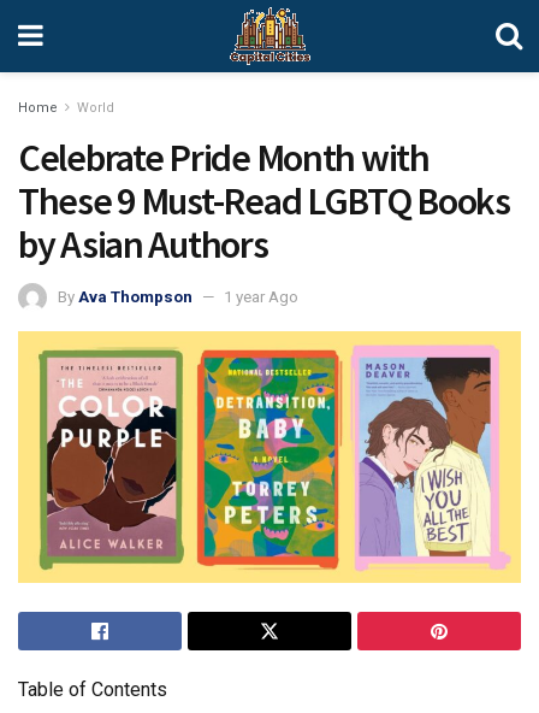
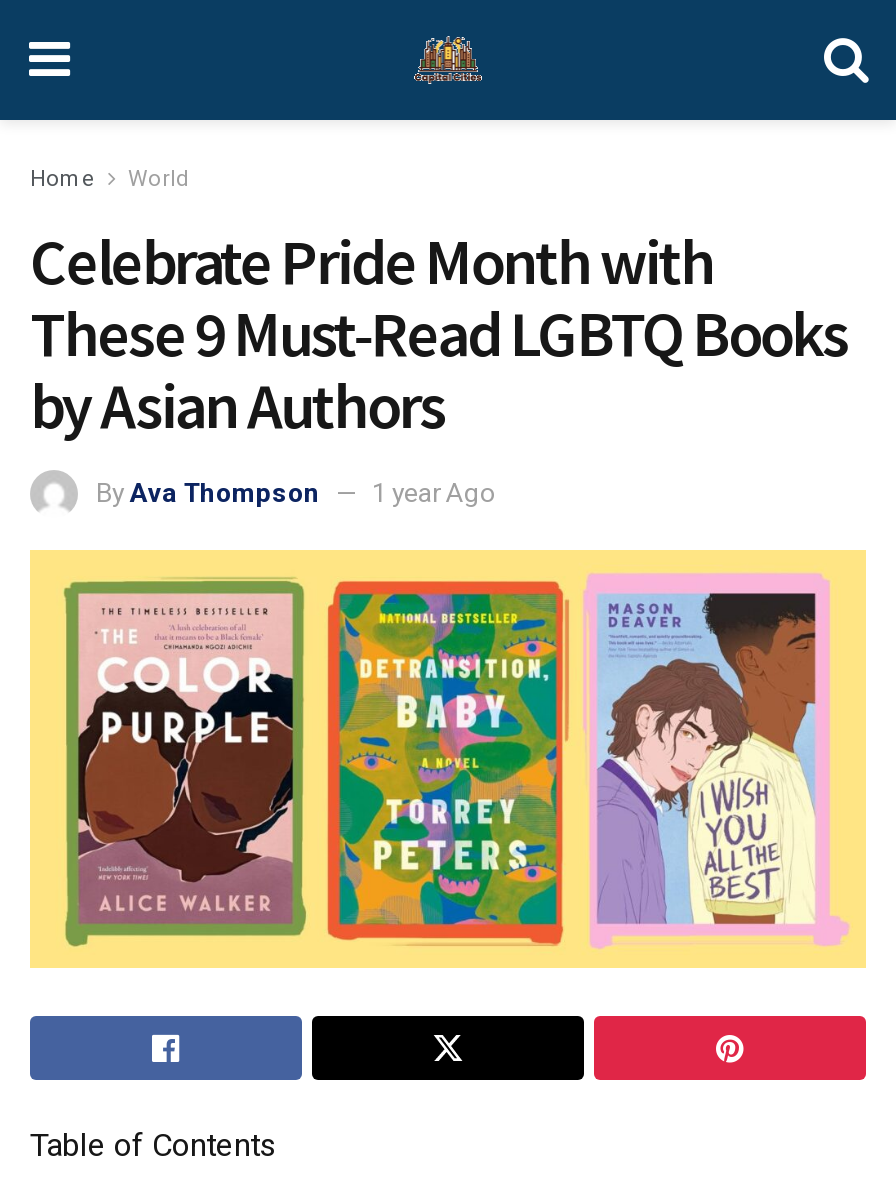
- [image]
+ [image]
